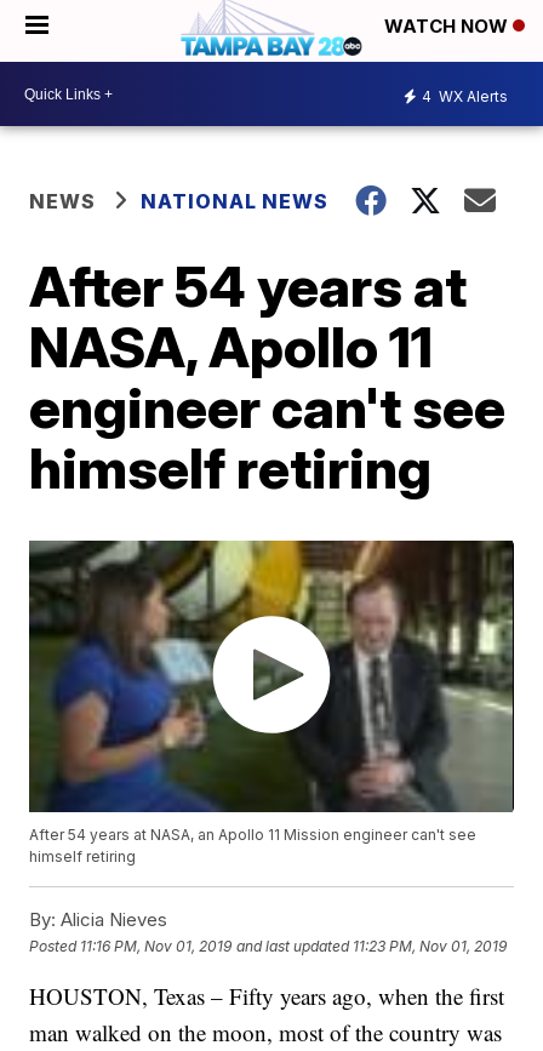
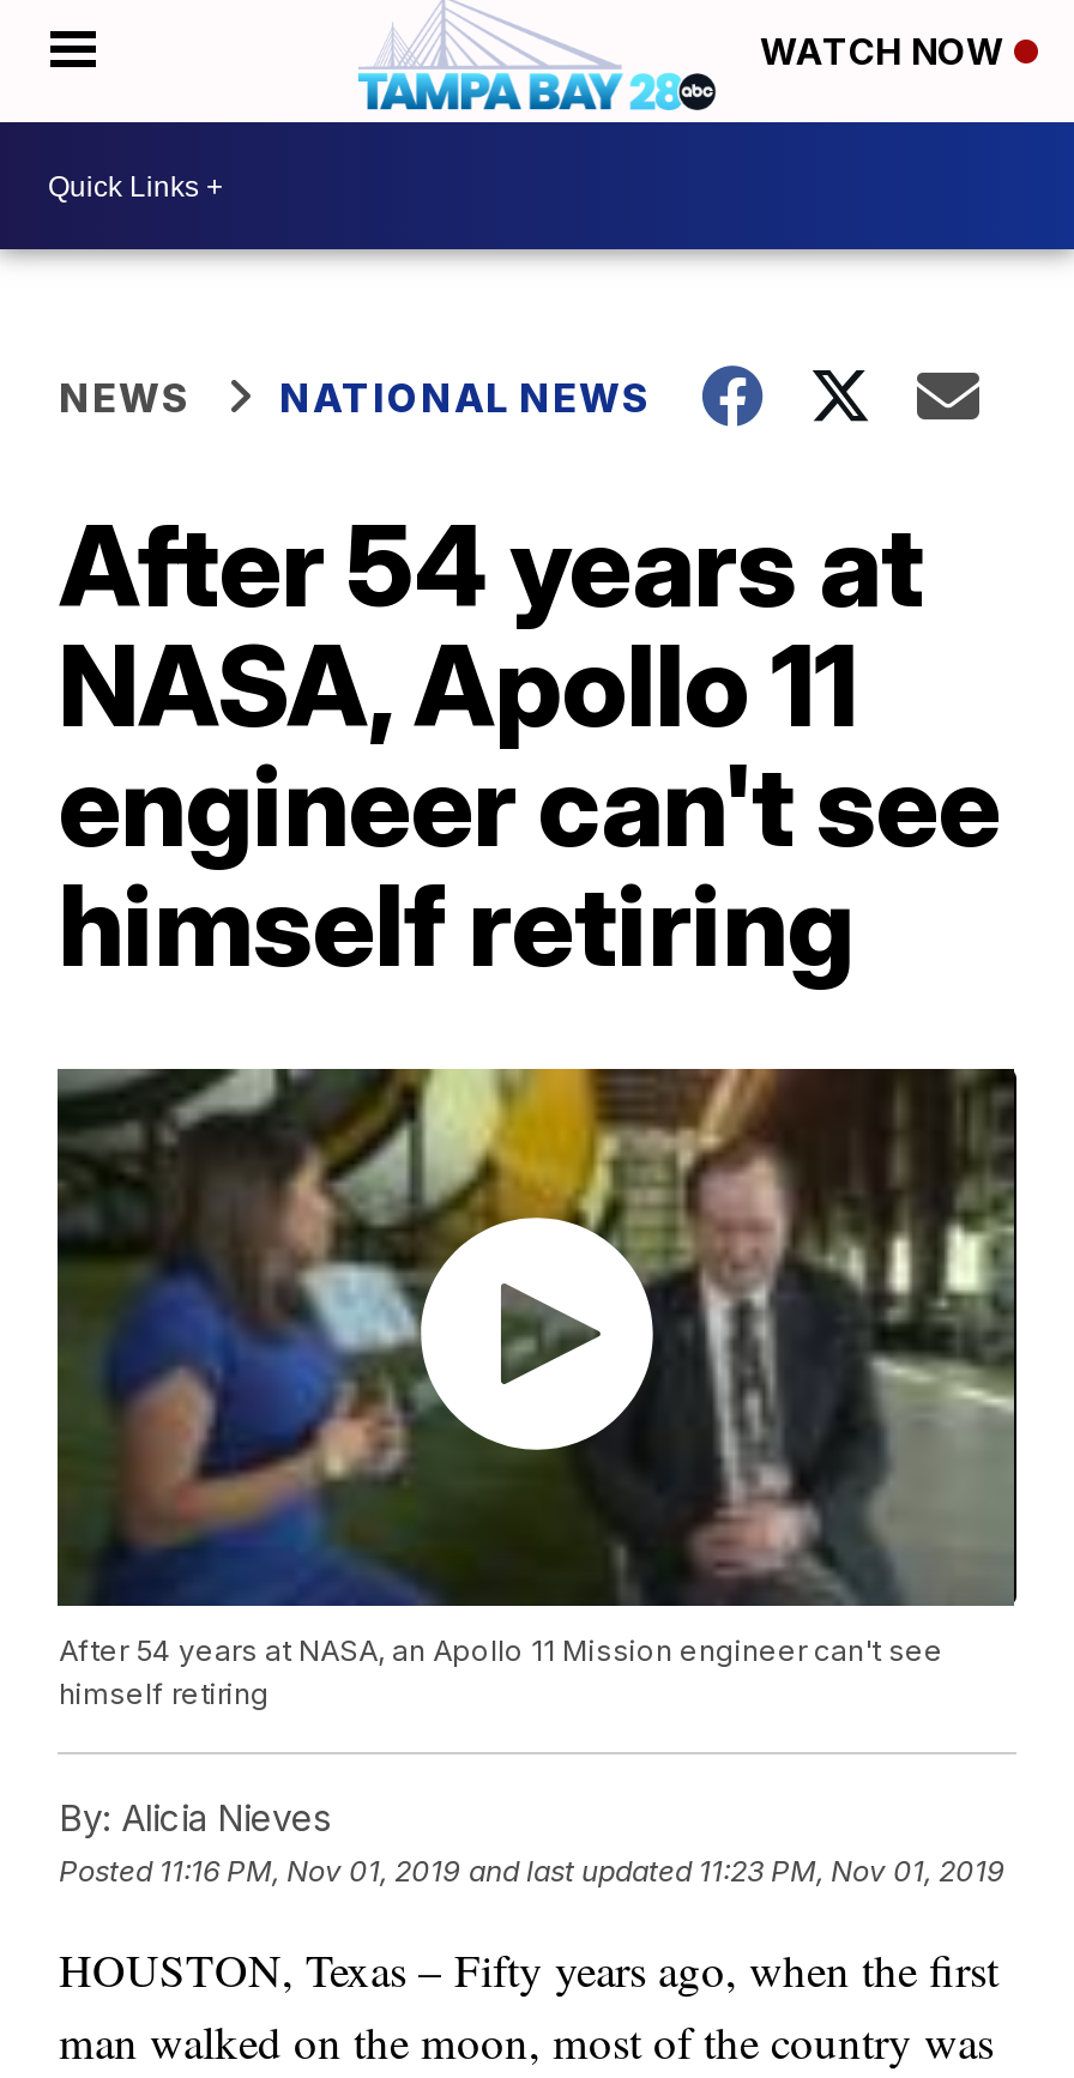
- 4 WX Alerts
